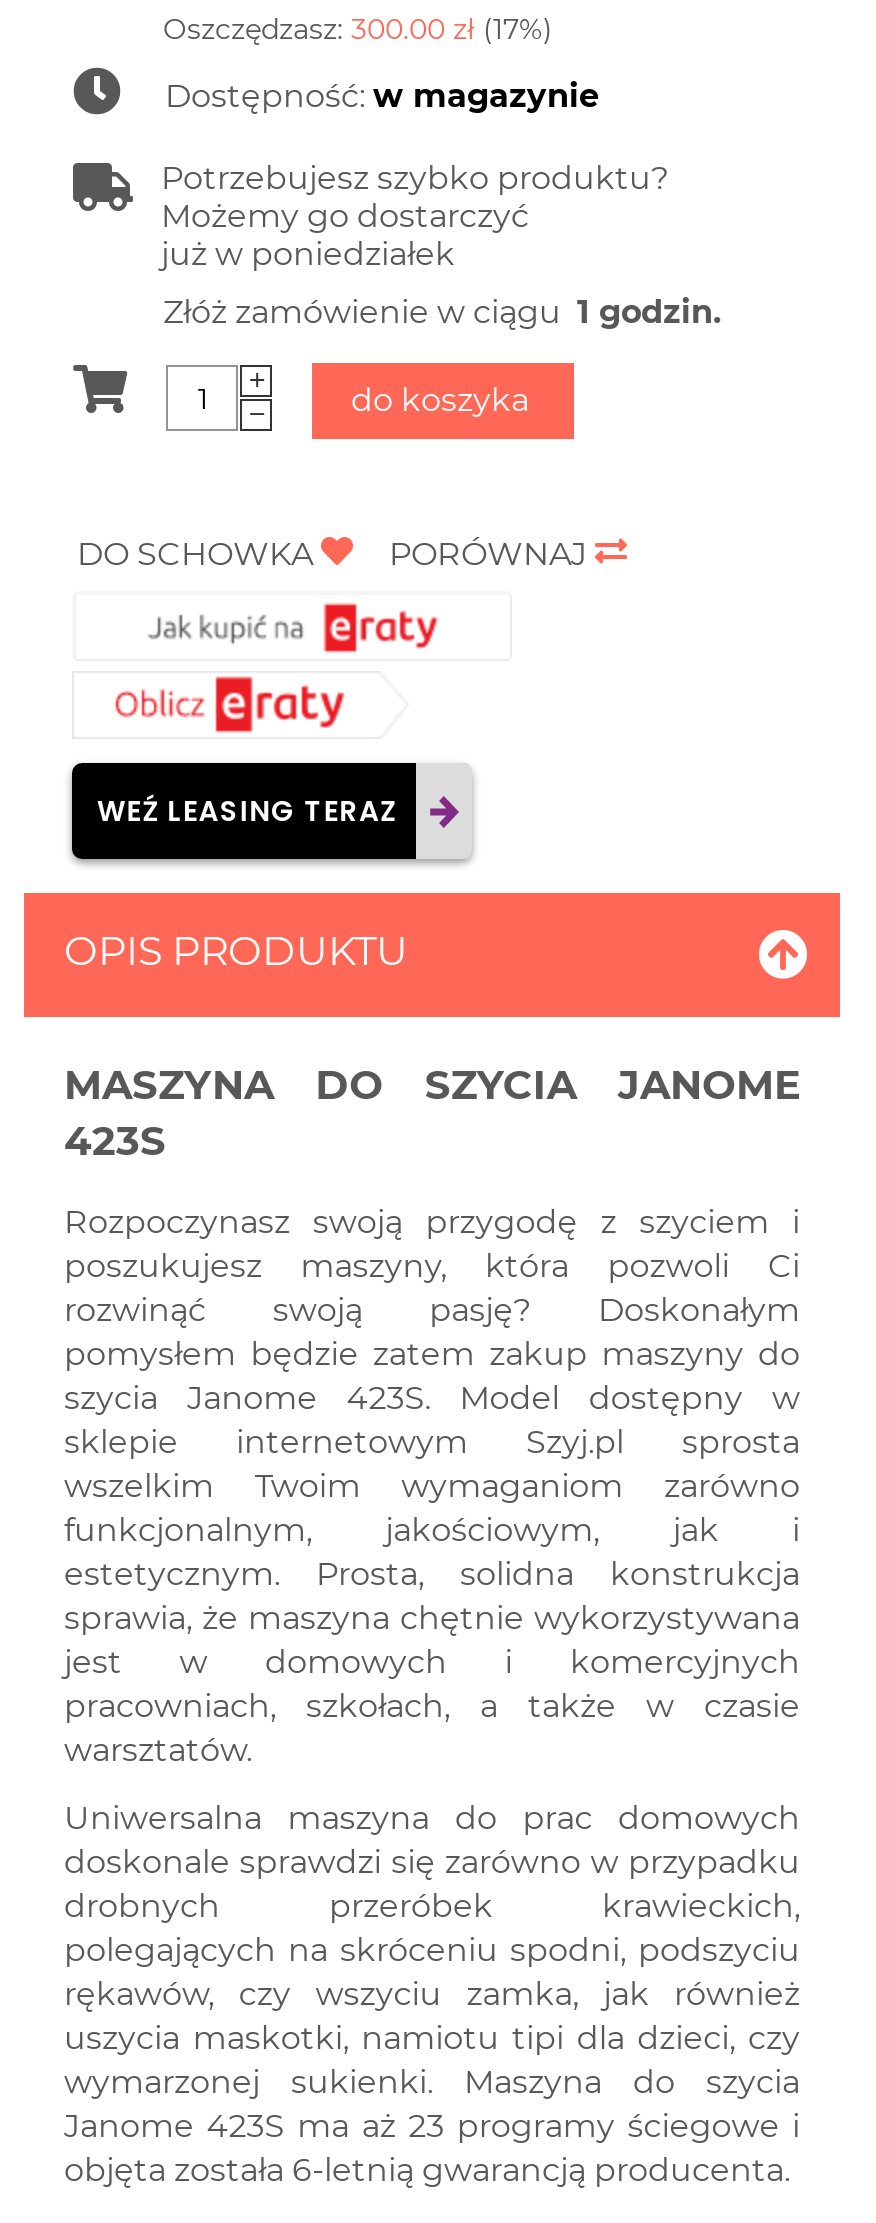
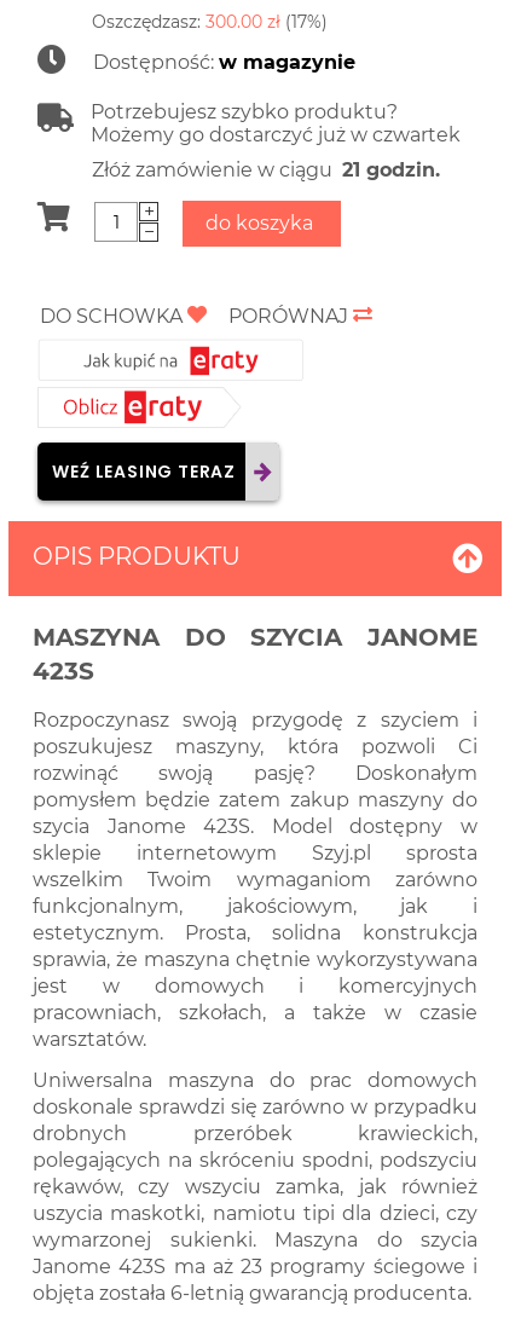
- Możemy go dostarczyć
- już w poniedziałek
+ Możemy go dostarczyć już w czwartek

- Złóż zamówienie w ciągu 1 godzin.
+ Złóż zamówienie w ciągu 21 godzin.
